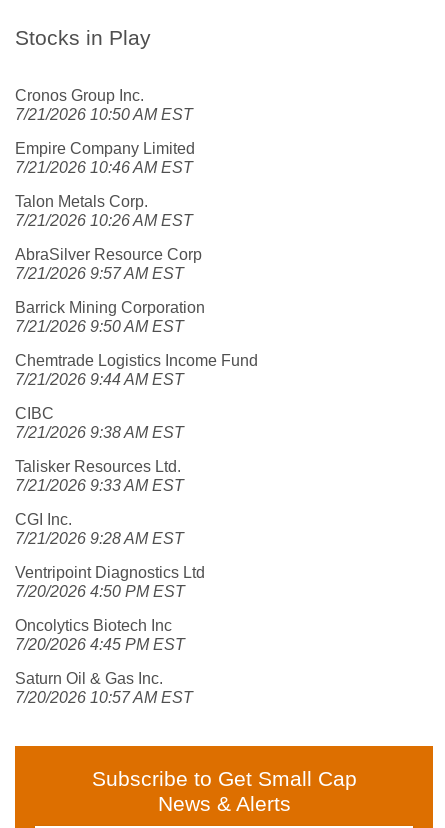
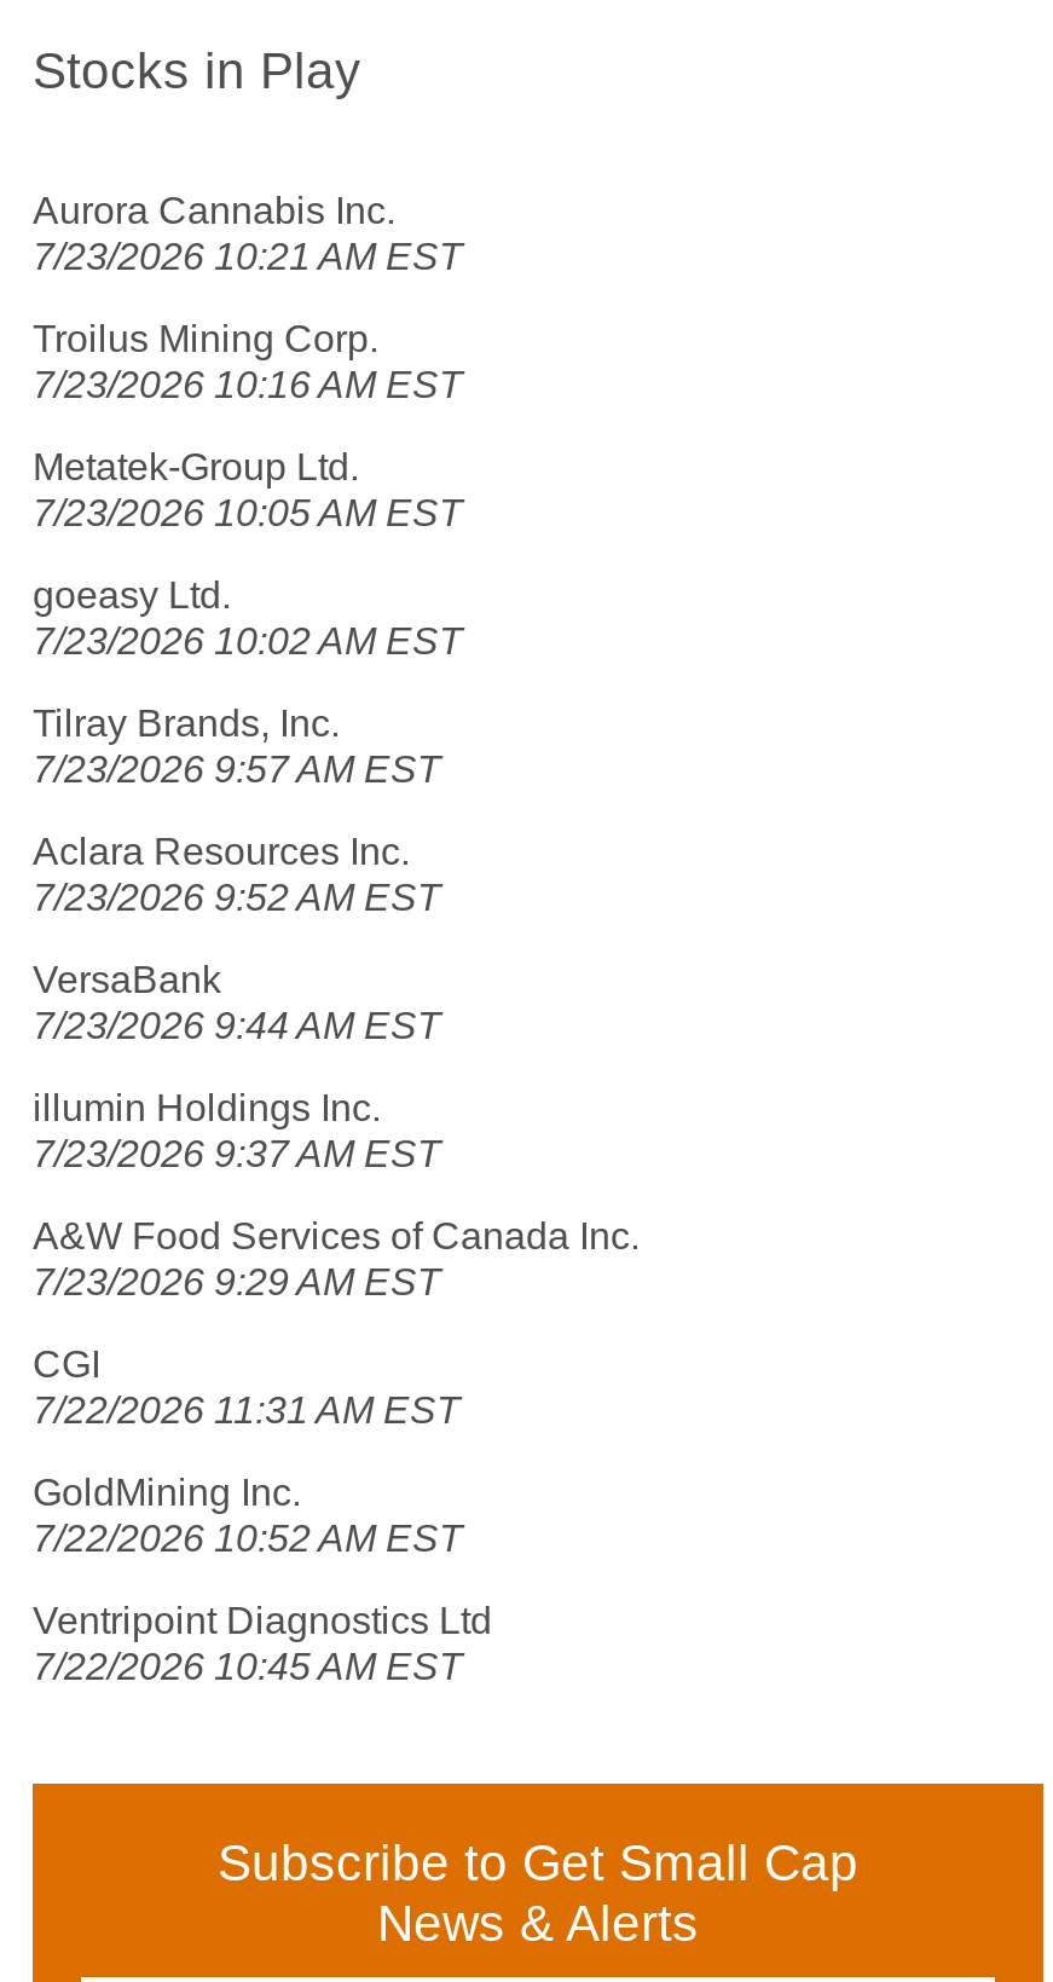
- Cronos Group Inc.
- 7/21/2026 10:50 AM EST
- Empire Company Limited
- 7/21/2026 10:46 AM EST
- Talon Metals Corp.
- 7/21/2026 10:26 AM EST
- AbraSilver Resource Corp
- 7/21/2026 9:57 AM EST
- Barrick Mining Corporation
- 7/21/2026 9:50 AM EST
- Chemtrade Logistics Income Fund
- 7/21/2026 9:44 AM EST
- CIBC
- 7/21/2026 9:38 AM EST
- Talisker Resources Ltd.
- 7/21/2026 9:33 AM EST
- CGI Inc.
- 7/21/2026 9:28 AM EST
+ Aurora Cannabis Inc.
+ 7/23/2026 10:21 AM EST
+ Troilus Mining Corp.
+ 7/23/2026 10:16 AM EST
+ Metatek-Group Ltd.
+ 7/23/2026 10:05 AM EST
+ goeasy Ltd.
+ 7/23/2026 10:02 AM EST
+ Tilray Brands, Inc.
+ 7/23/2026 9:57 AM EST
+ Aclara Resources Inc.
+ 7/23/2026 9:52 AM EST
+ VersaBank
+ 7/23/2026 9:44 AM EST
+ illumin Holdings Inc.
+ 7/23/2026 9:37 AM EST
+ A&W Food Services of Canada Inc.
+ 7/23/2026 9:29 AM EST
+ CGI
+ 7/22/2026 11:31 AM EST
+ GoldMining Inc.
+ 7/22/2026 10:52 AM EST

moved down: Ventripoint Diagnostics Ltd

- 7/20/2026 4:50 PM EST
- Oncolytics Biotech Inc
- 7/20/2026 4:45 PM EST
- Saturn Oil & Gas Inc.
- 7/20/2026 10:57 AM EST
+ 7/22/2026 10:45 AM EST
